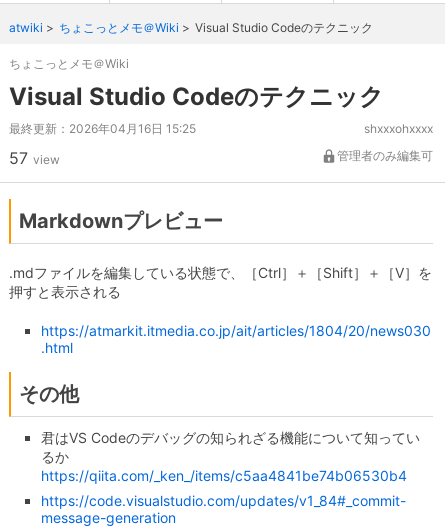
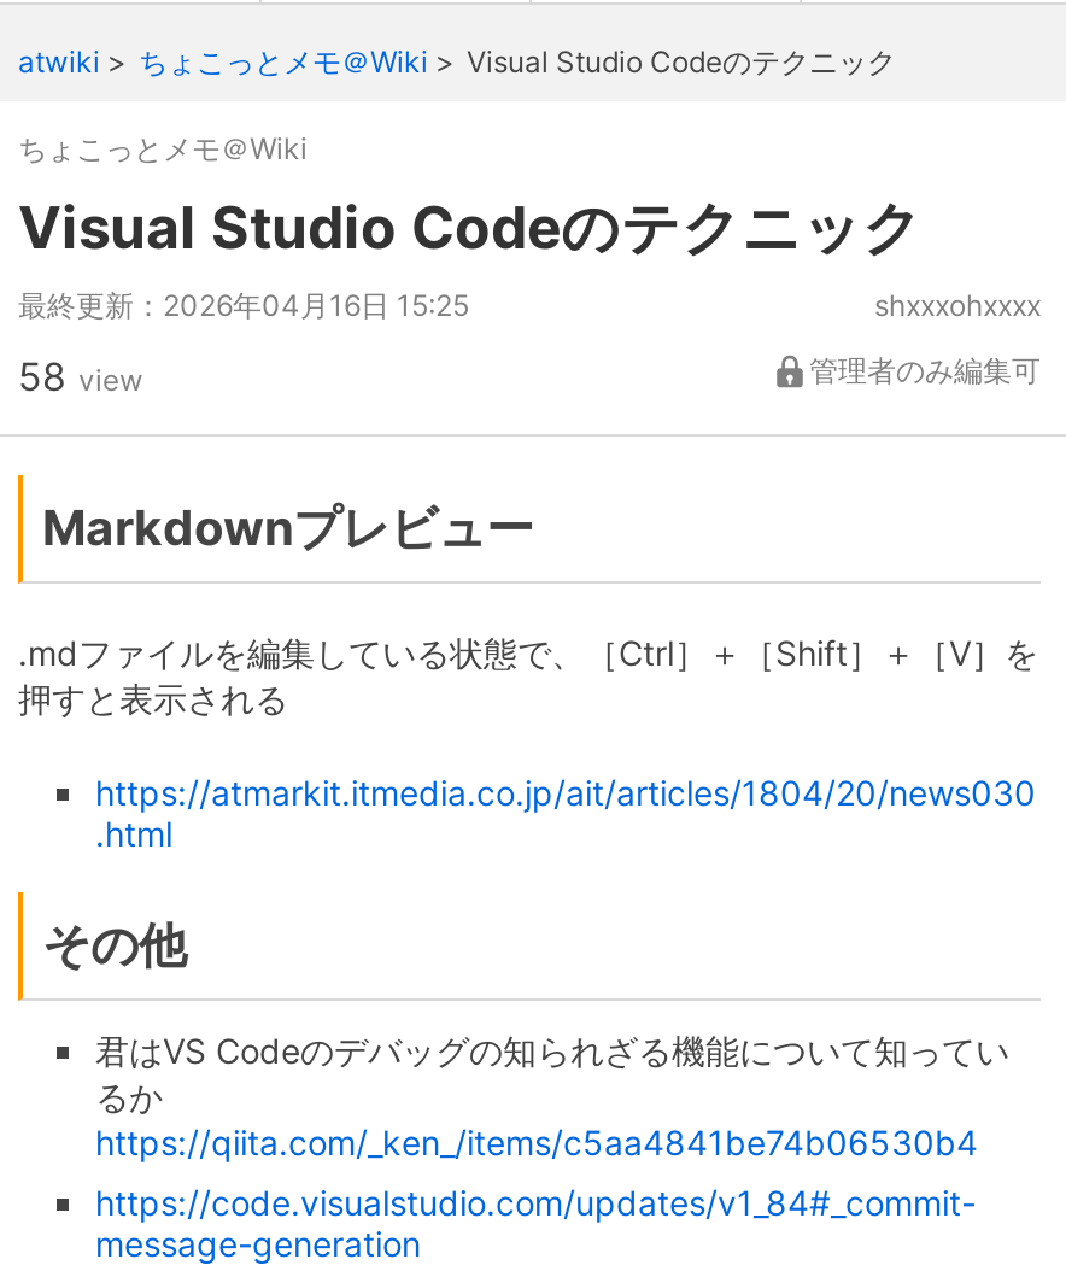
- 57 view
+ 58 view
